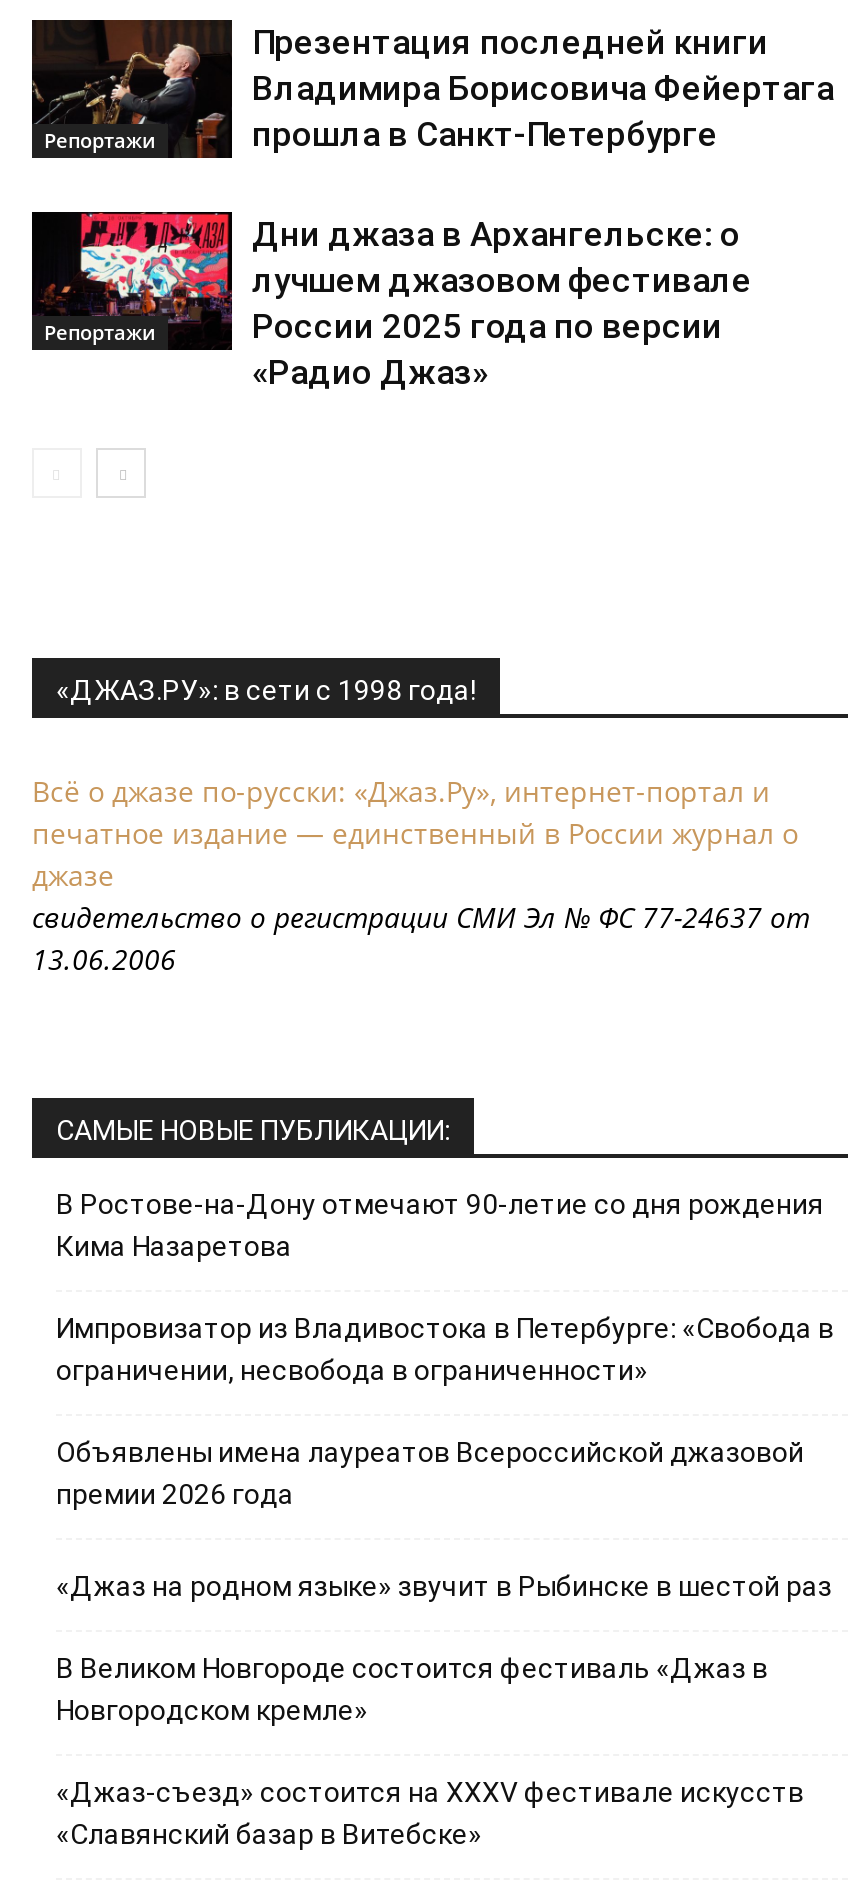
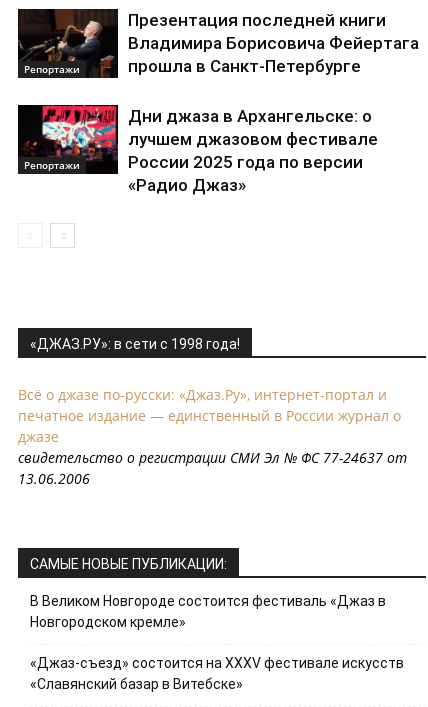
- В Ростове-на-Дону отмечают 90-летие со дня рождения
- Кима Назаретова
- Импровизатор из Владивостока в Петербурге: «Свобода в
- ограничении, несвобода в ограниченности»
- Объявлены имена лауреатов Всероссийской джазовой
- премии 2026 года
- «Джаз на родном языке» звучит в Рыбинске в шестой раз
